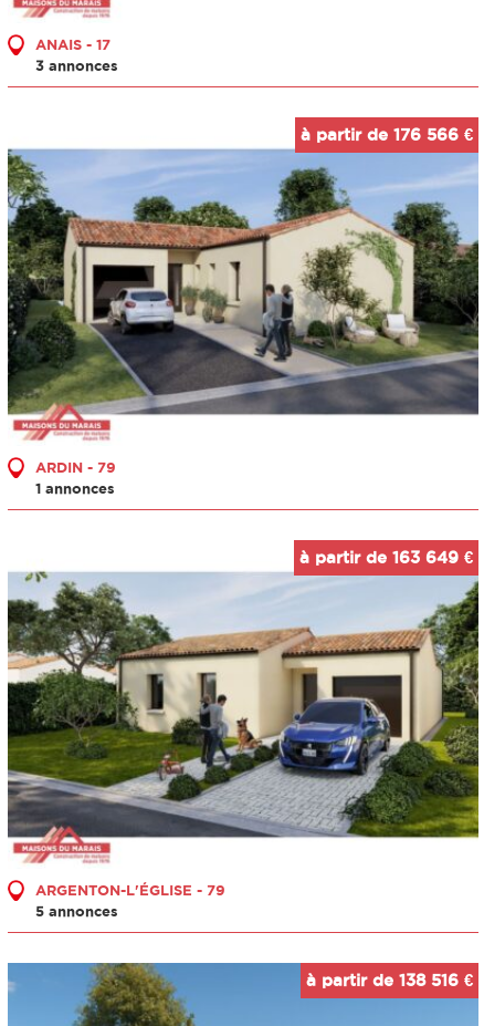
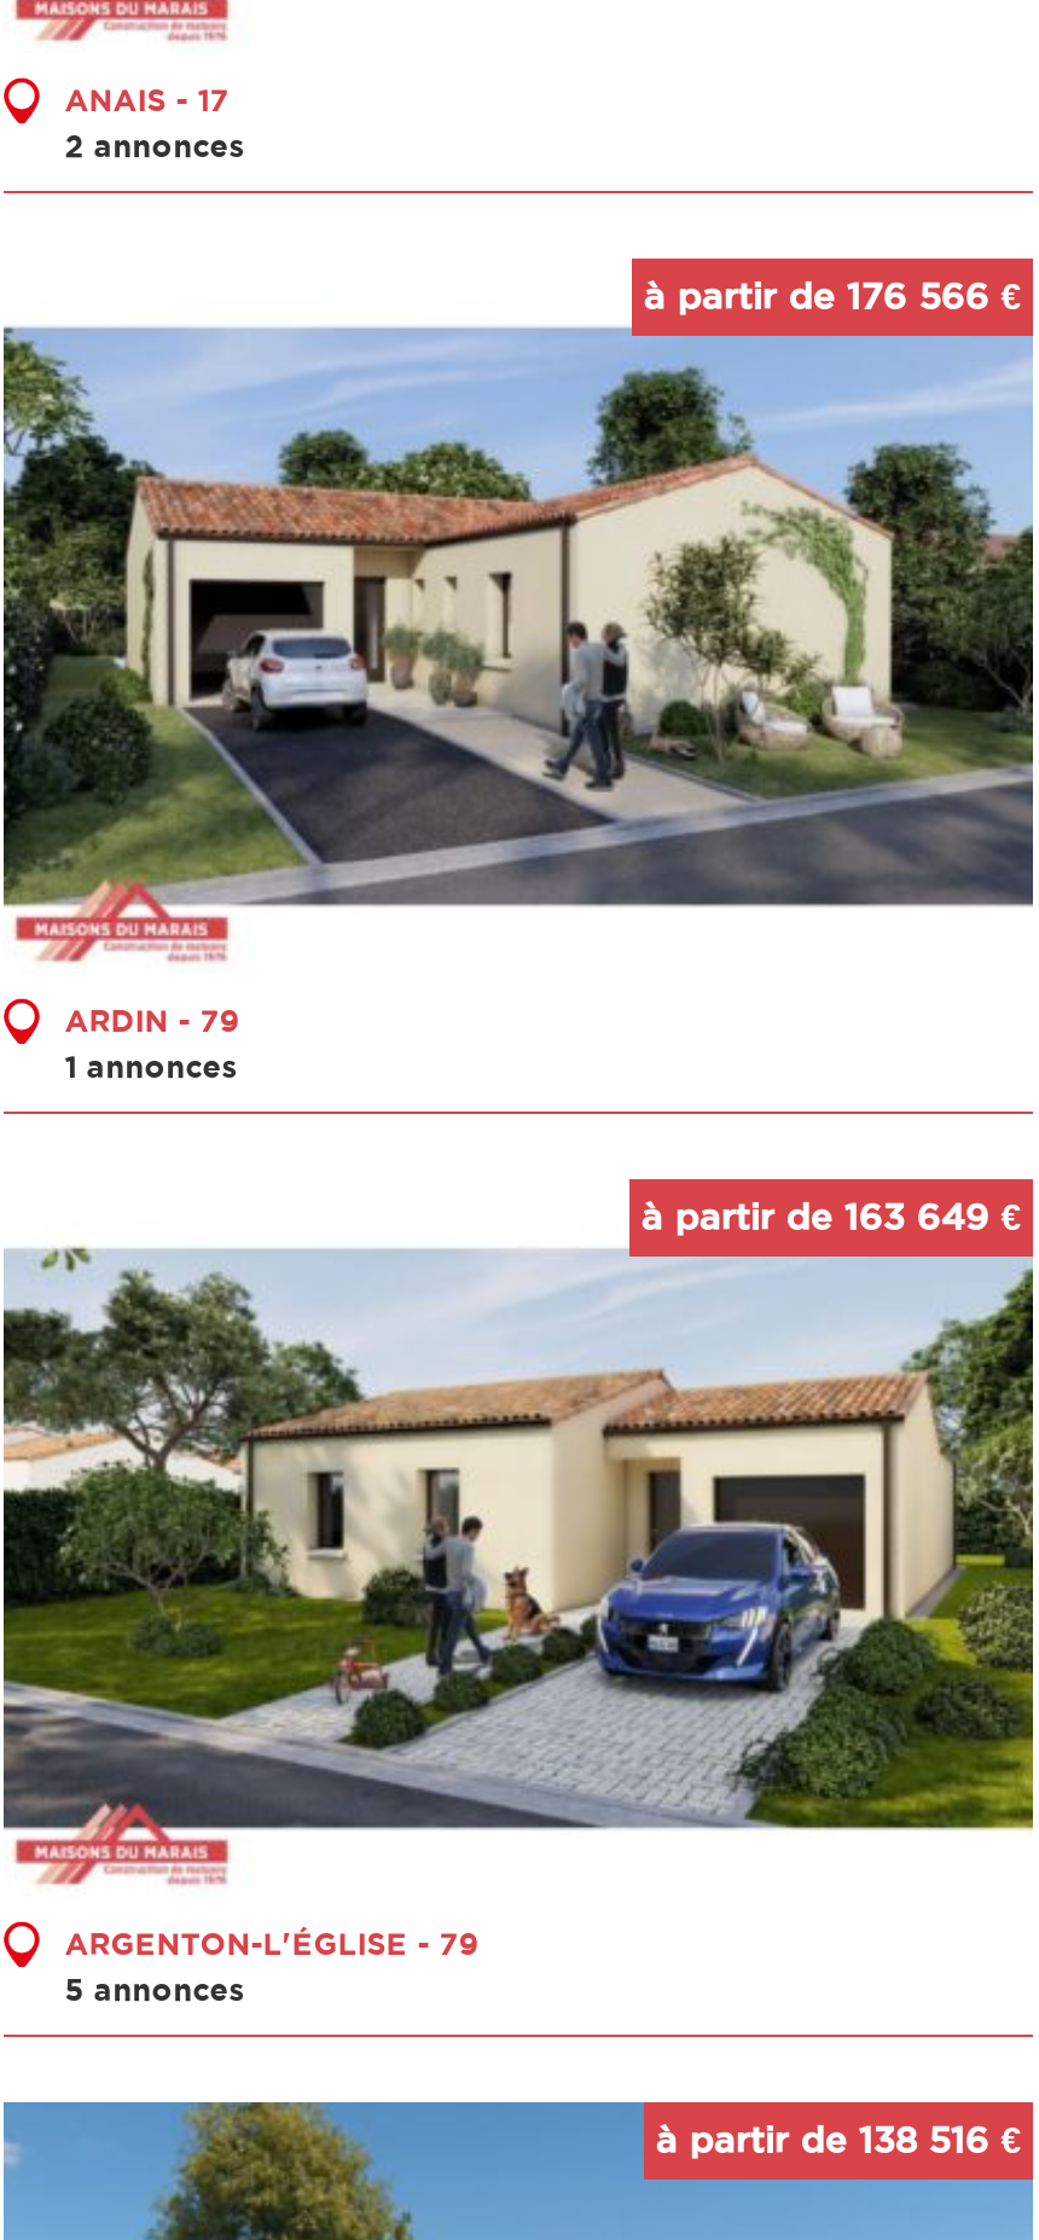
- 3 annonces
+ 2 annonces
